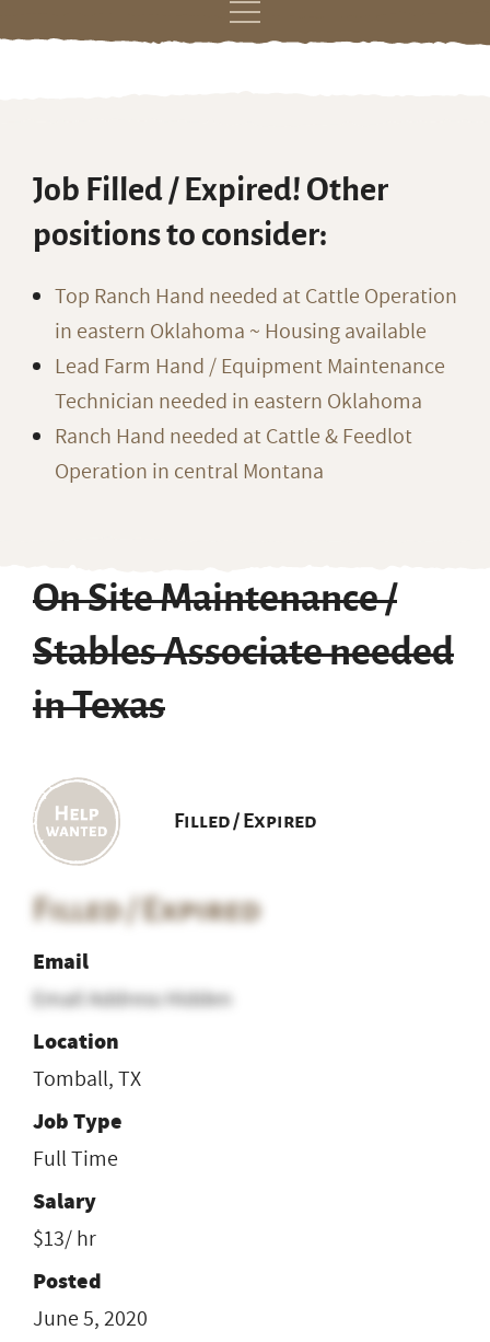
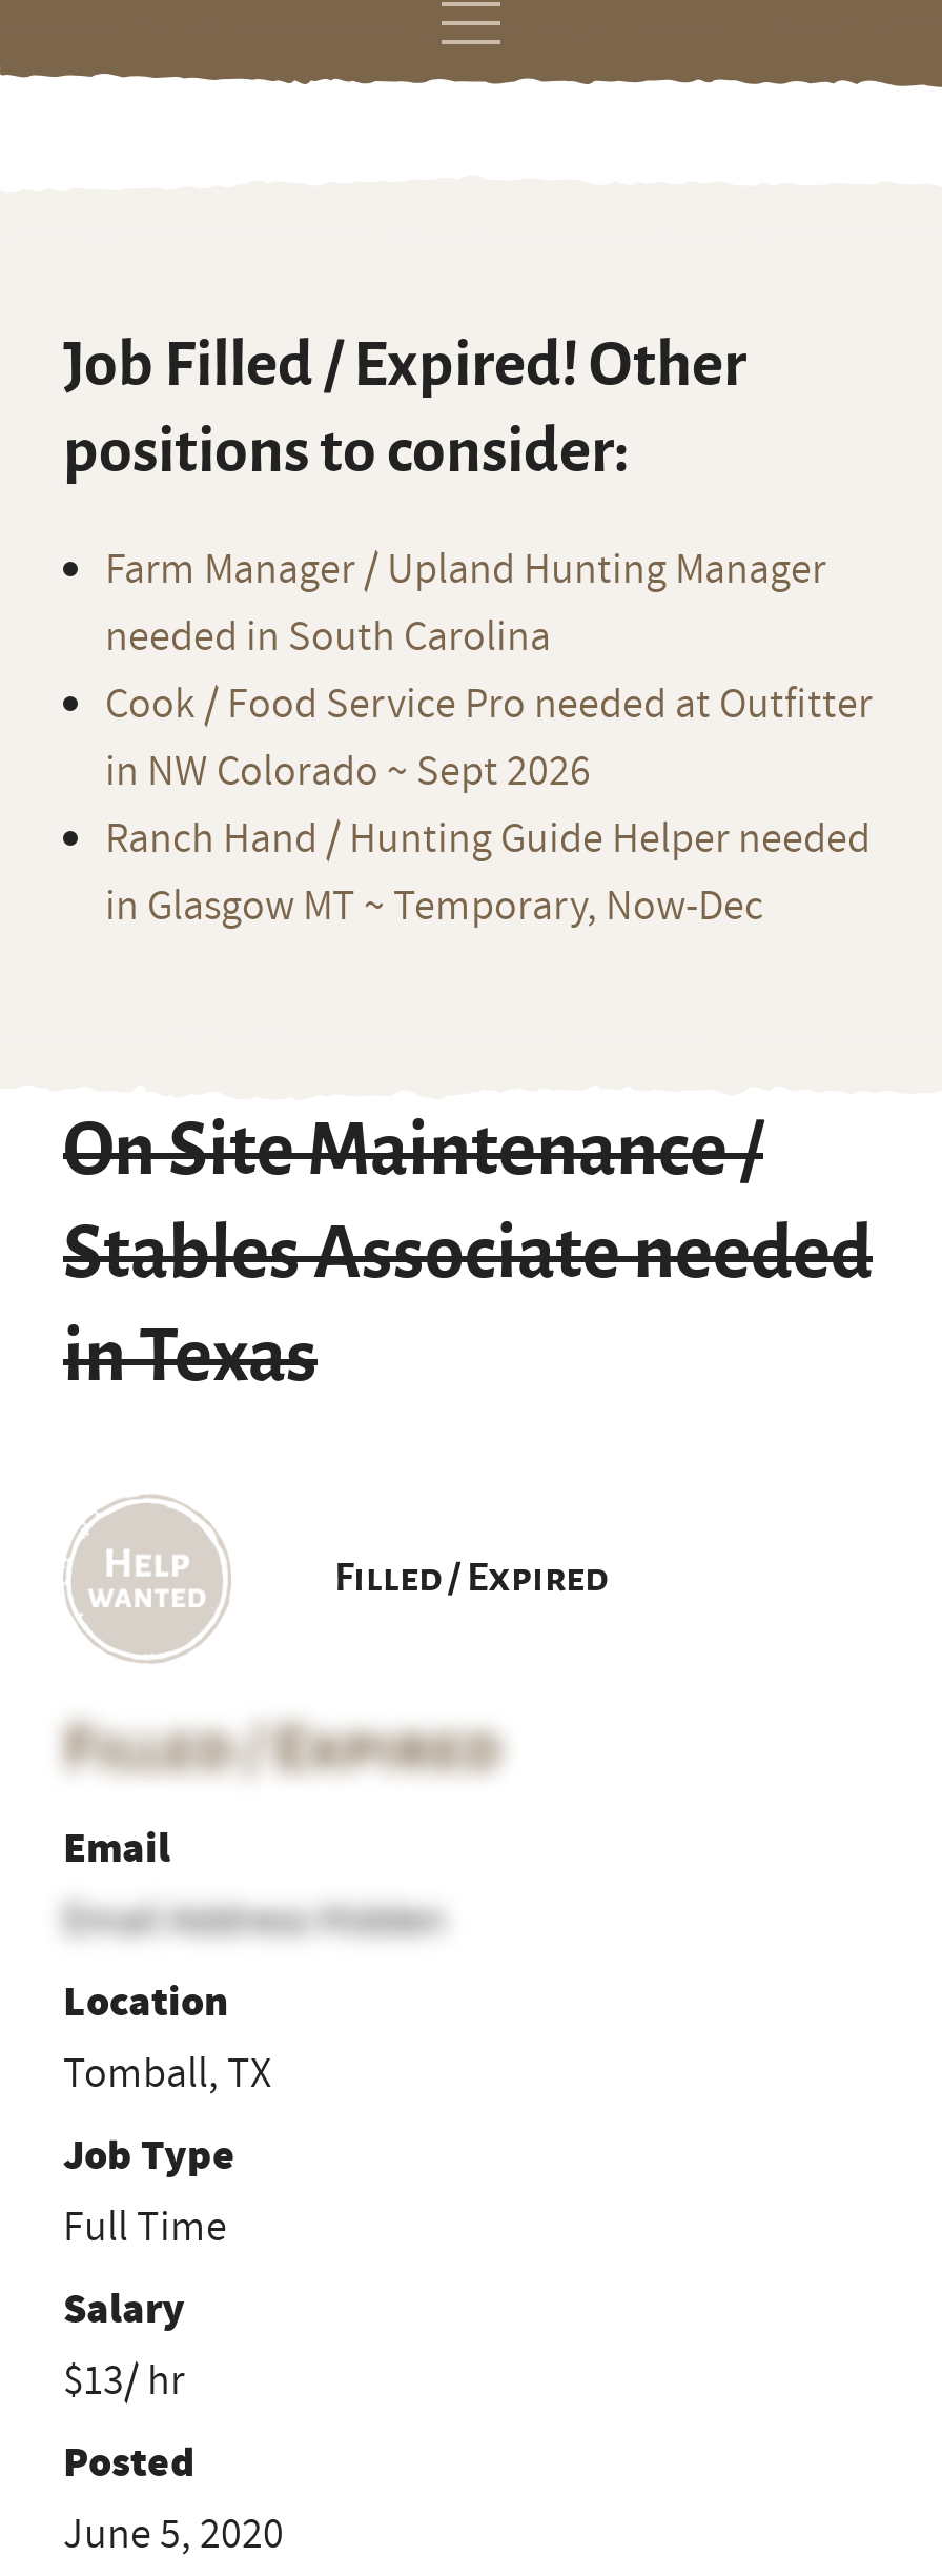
- Top Ranch Hand needed at Cattle Operation
- in eastern Oklahoma ~ Housing available
- Lead Farm Hand / Equipment Maintenance
- Technician needed in eastern Oklahoma
- Ranch Hand needed at Cattle & Feedlot
- Operation in central Montana
+ Farm Manager / Upland Hunting Manager
+ needed in South Carolina
+ Cook / Food Service Pro needed at Outfitter
+ in NW Colorado ~ Sept 2026
+ Ranch Hand / Hunting Guide Helper needed
+ in Glasgow MT ~ Temporary, Now-Dec
